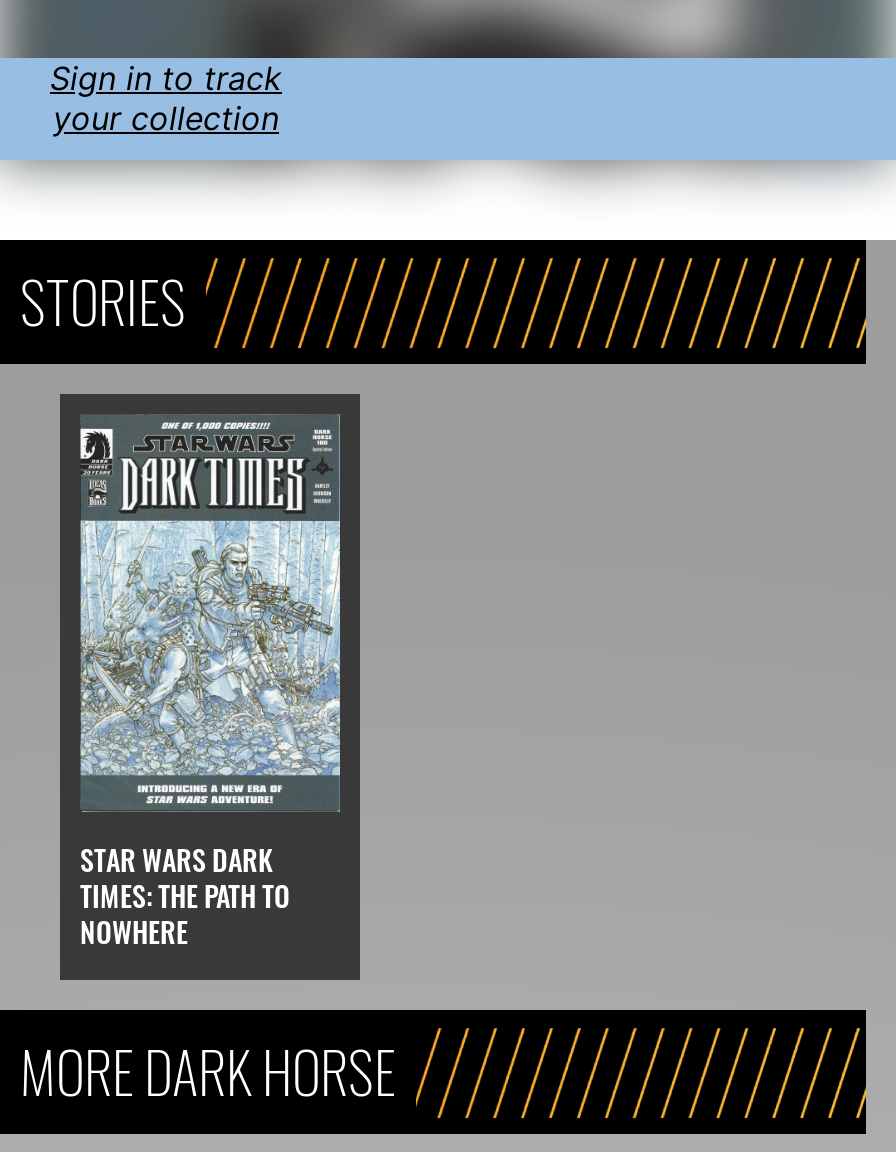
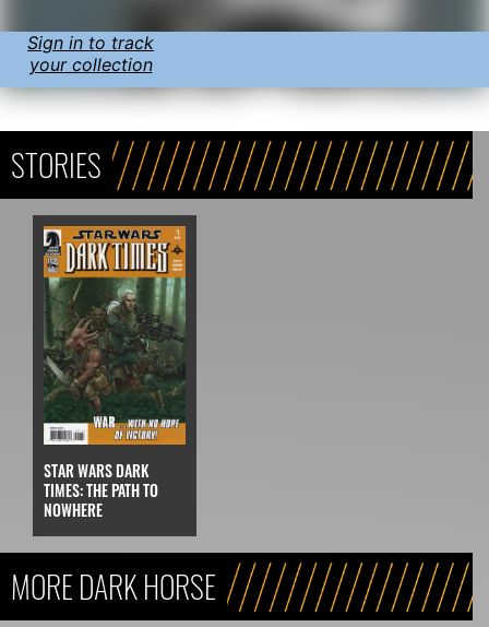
- [image]
+ [image]
